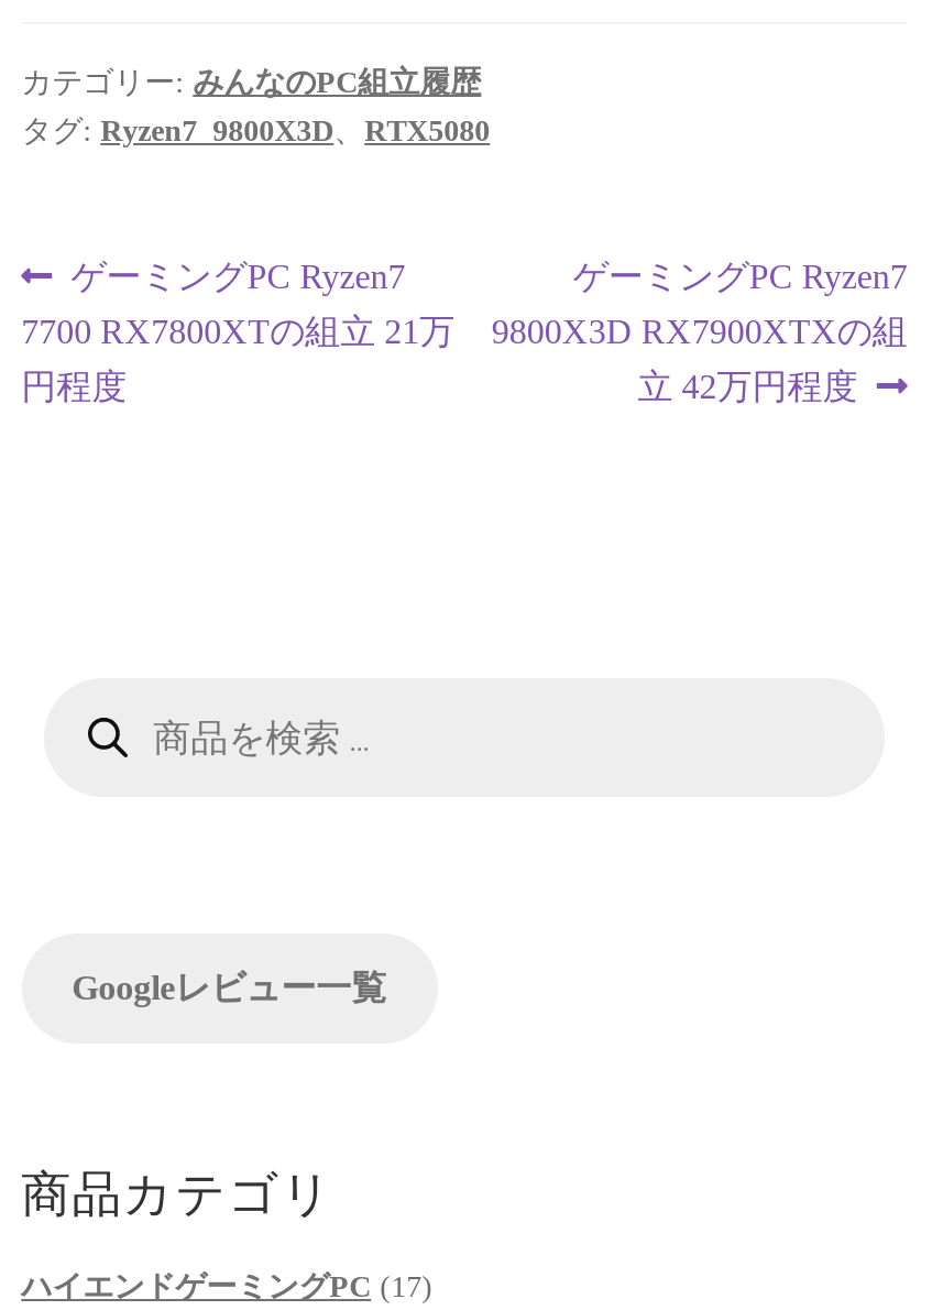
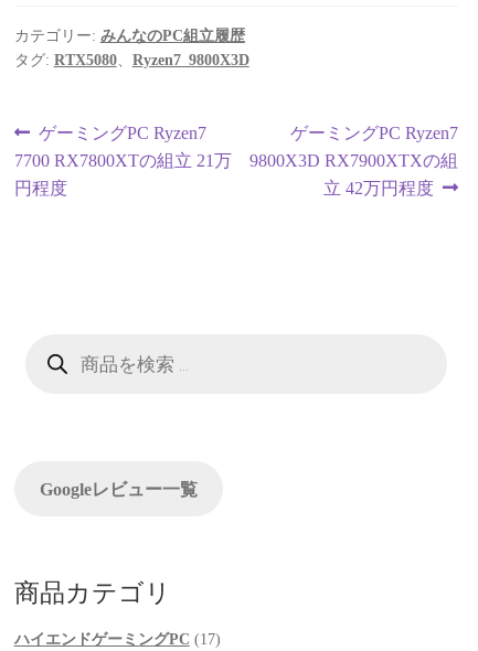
- タグ: Ryzen7_9800X3D、RTX5080
+ タグ: RTX5080、Ryzen7_9800X3D
